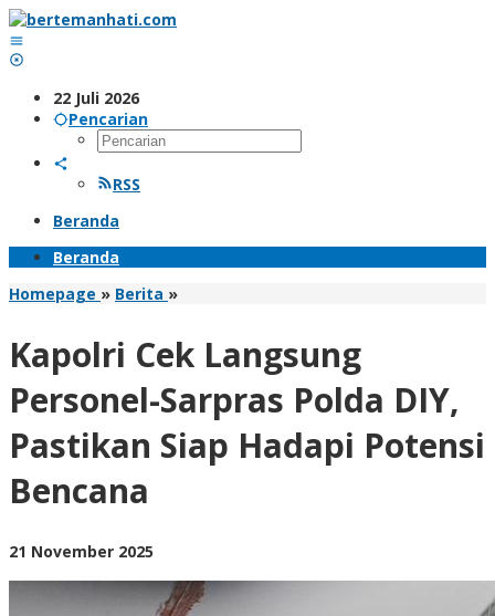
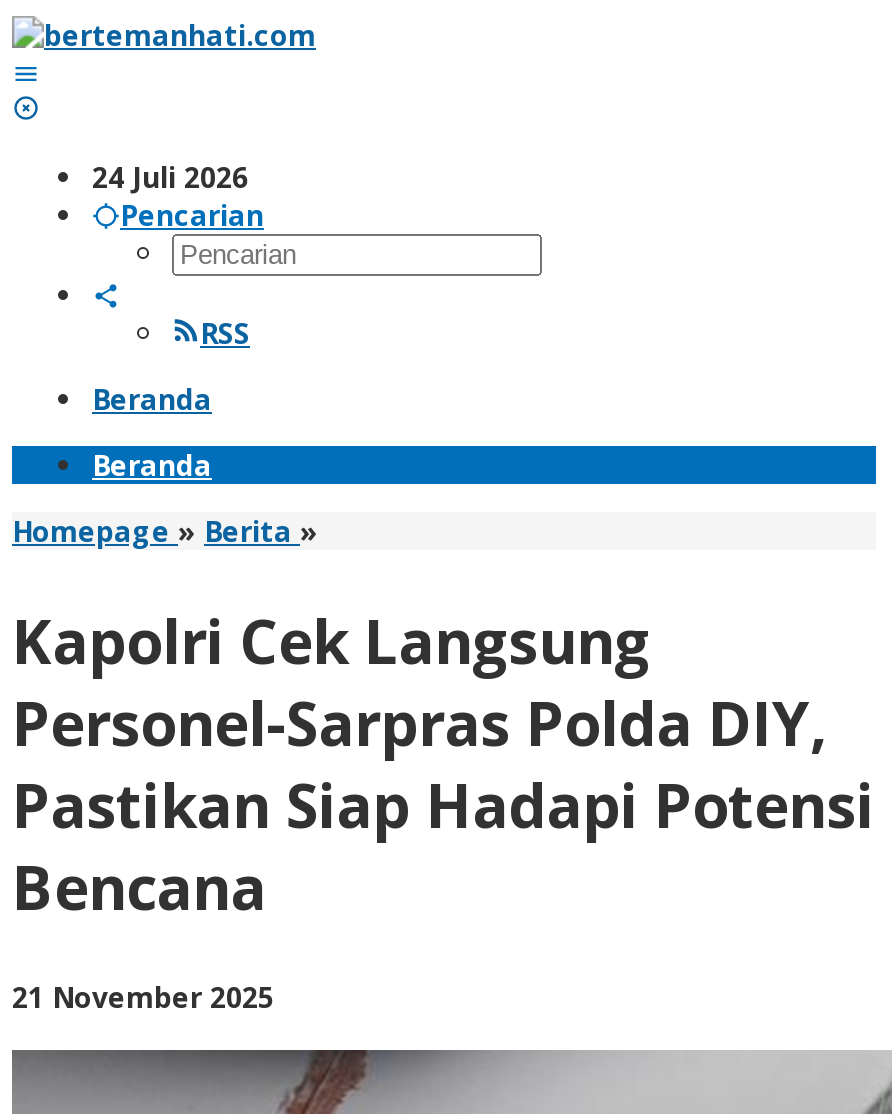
- 22 Juli 2026
+ 24 Juli 2026
